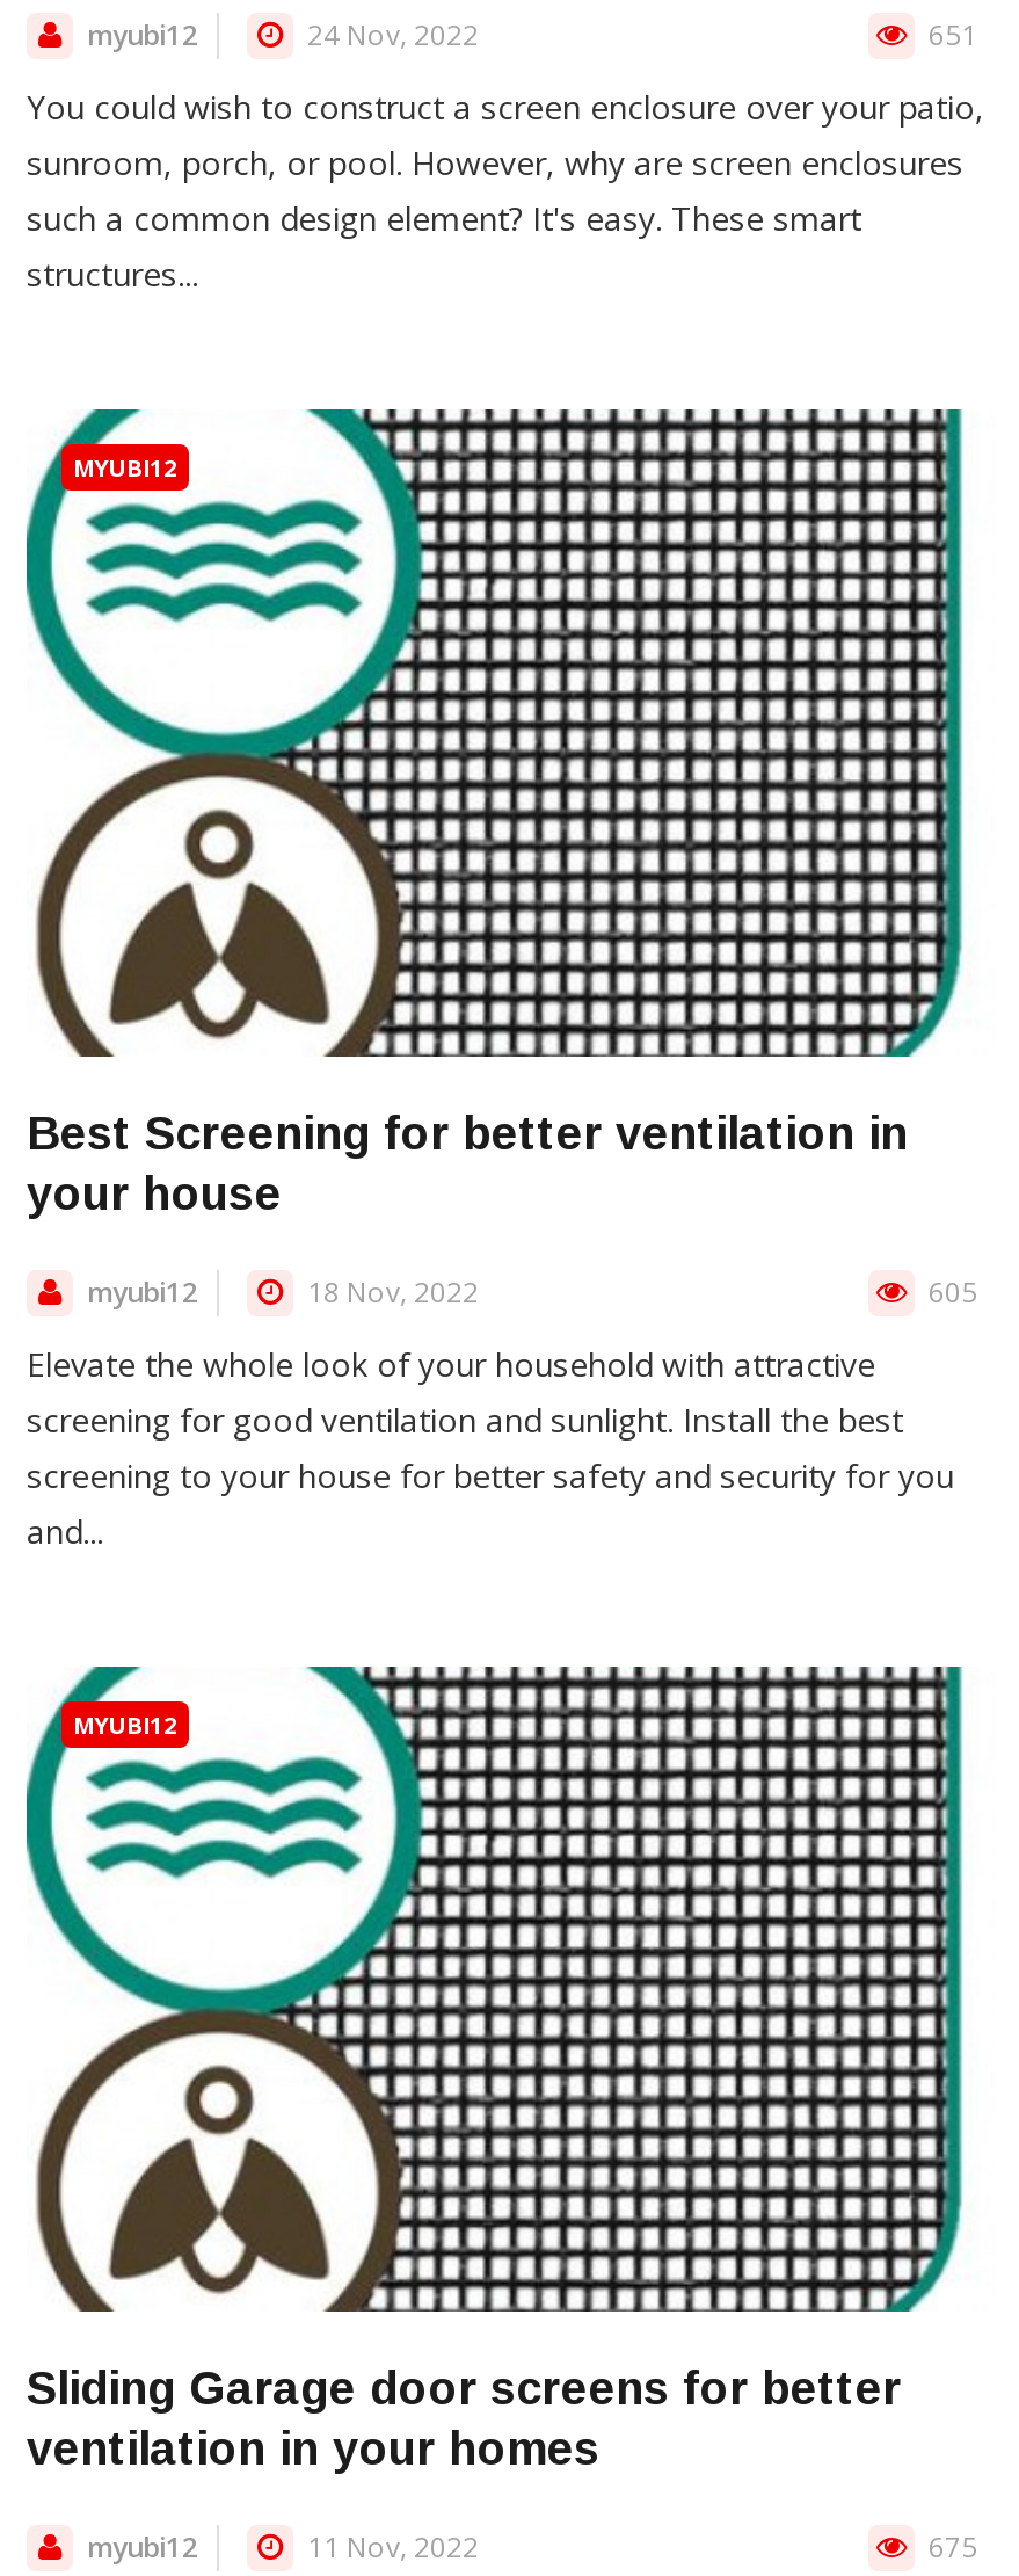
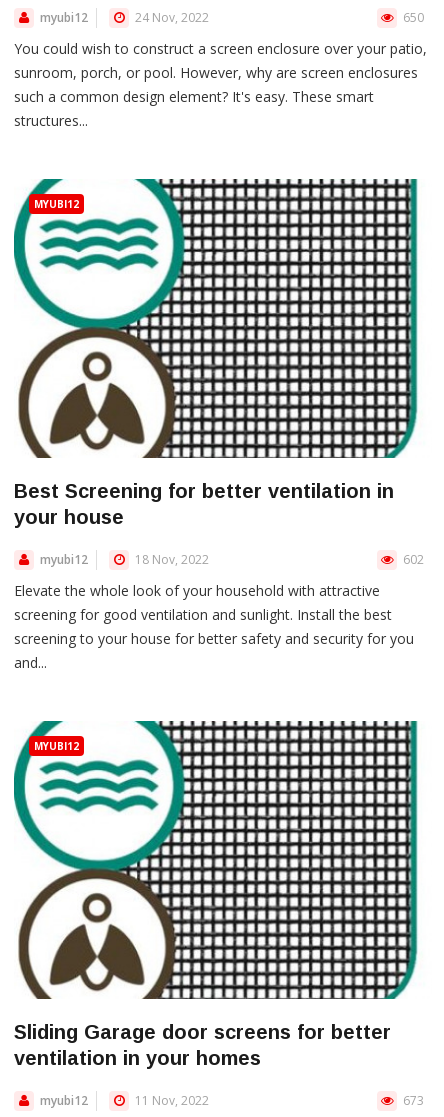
- 651
+ 650

- 605
+ 602

- 675
+ 673
